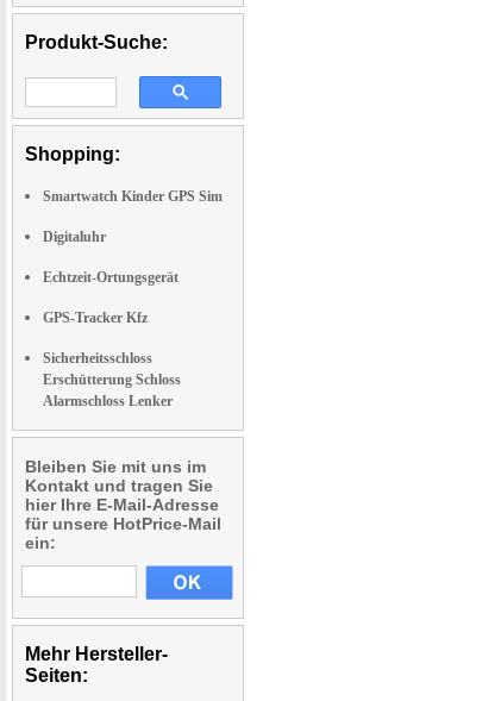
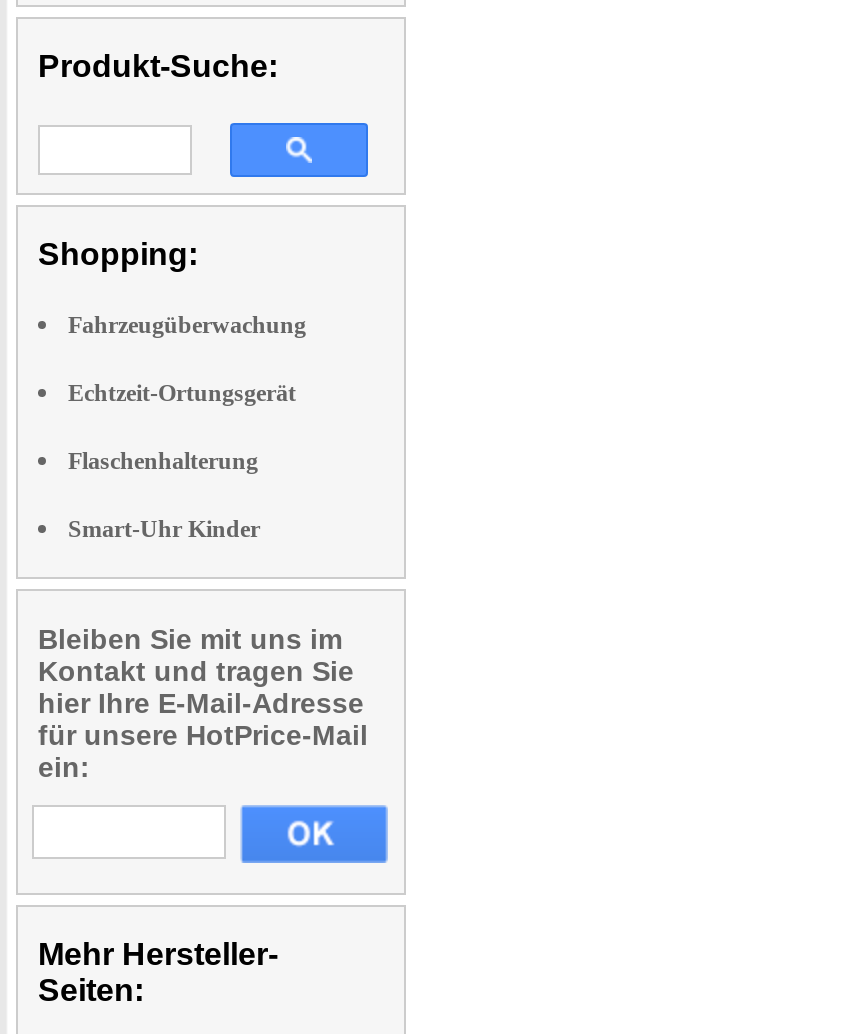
- Smartwatch Kinder GPS Sim
- Digitaluhr
+ Fahrzeugüberwachung

- GPS-Tracker Kfz
+ Flaschenhalterung

- Sicherheitsschloss
- Erschütterung Schloss
- Alarmschloss Lenker
+ Smart-Uhr Kinder
